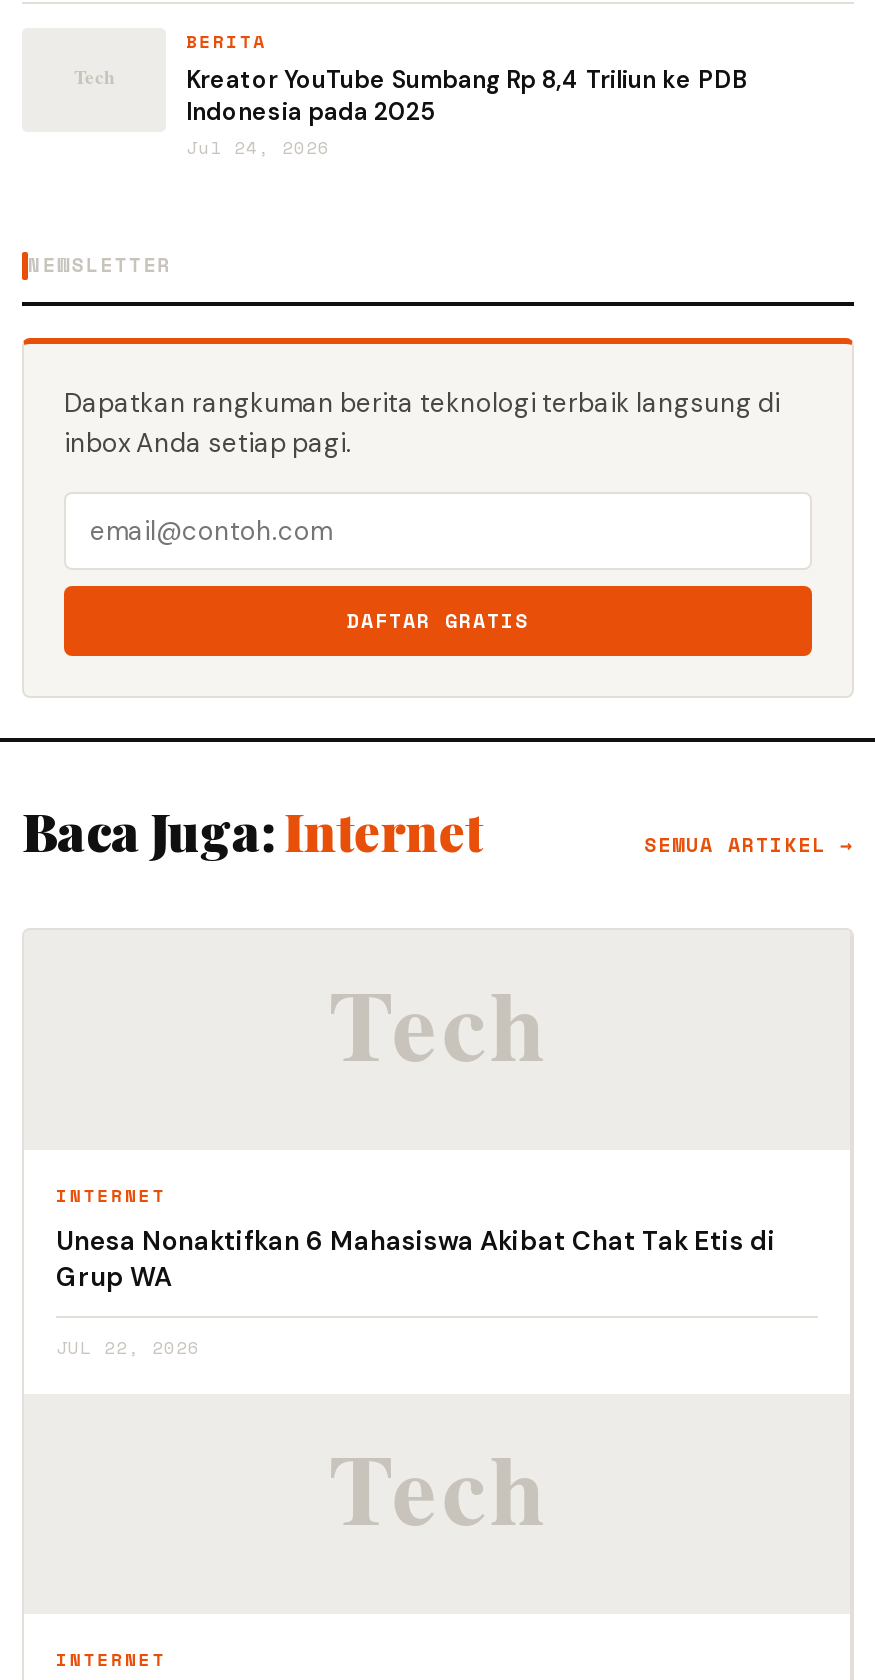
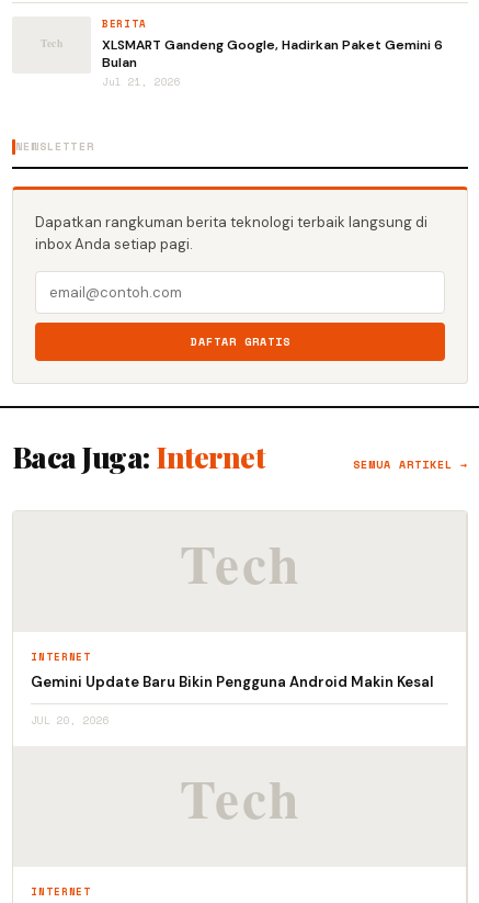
- Kreator YouTube Sumbang Rp 8,4 Triliun ke PDB
- Indonesia pada 2025
- Jul 24, 2026
+ XLSMART Gandeng Google, Hadirkan Paket Gemini 6
+ Bulan
+ Jul 21, 2026

- Unesa Nonaktifkan 6 Mahasiswa Akibat Chat Tak Etis di
- Grup WA
+ Gemini Update Baru Bikin Pengguna Android Makin Kesal

- JUL 22, 2026
+ JUL 20, 2026
